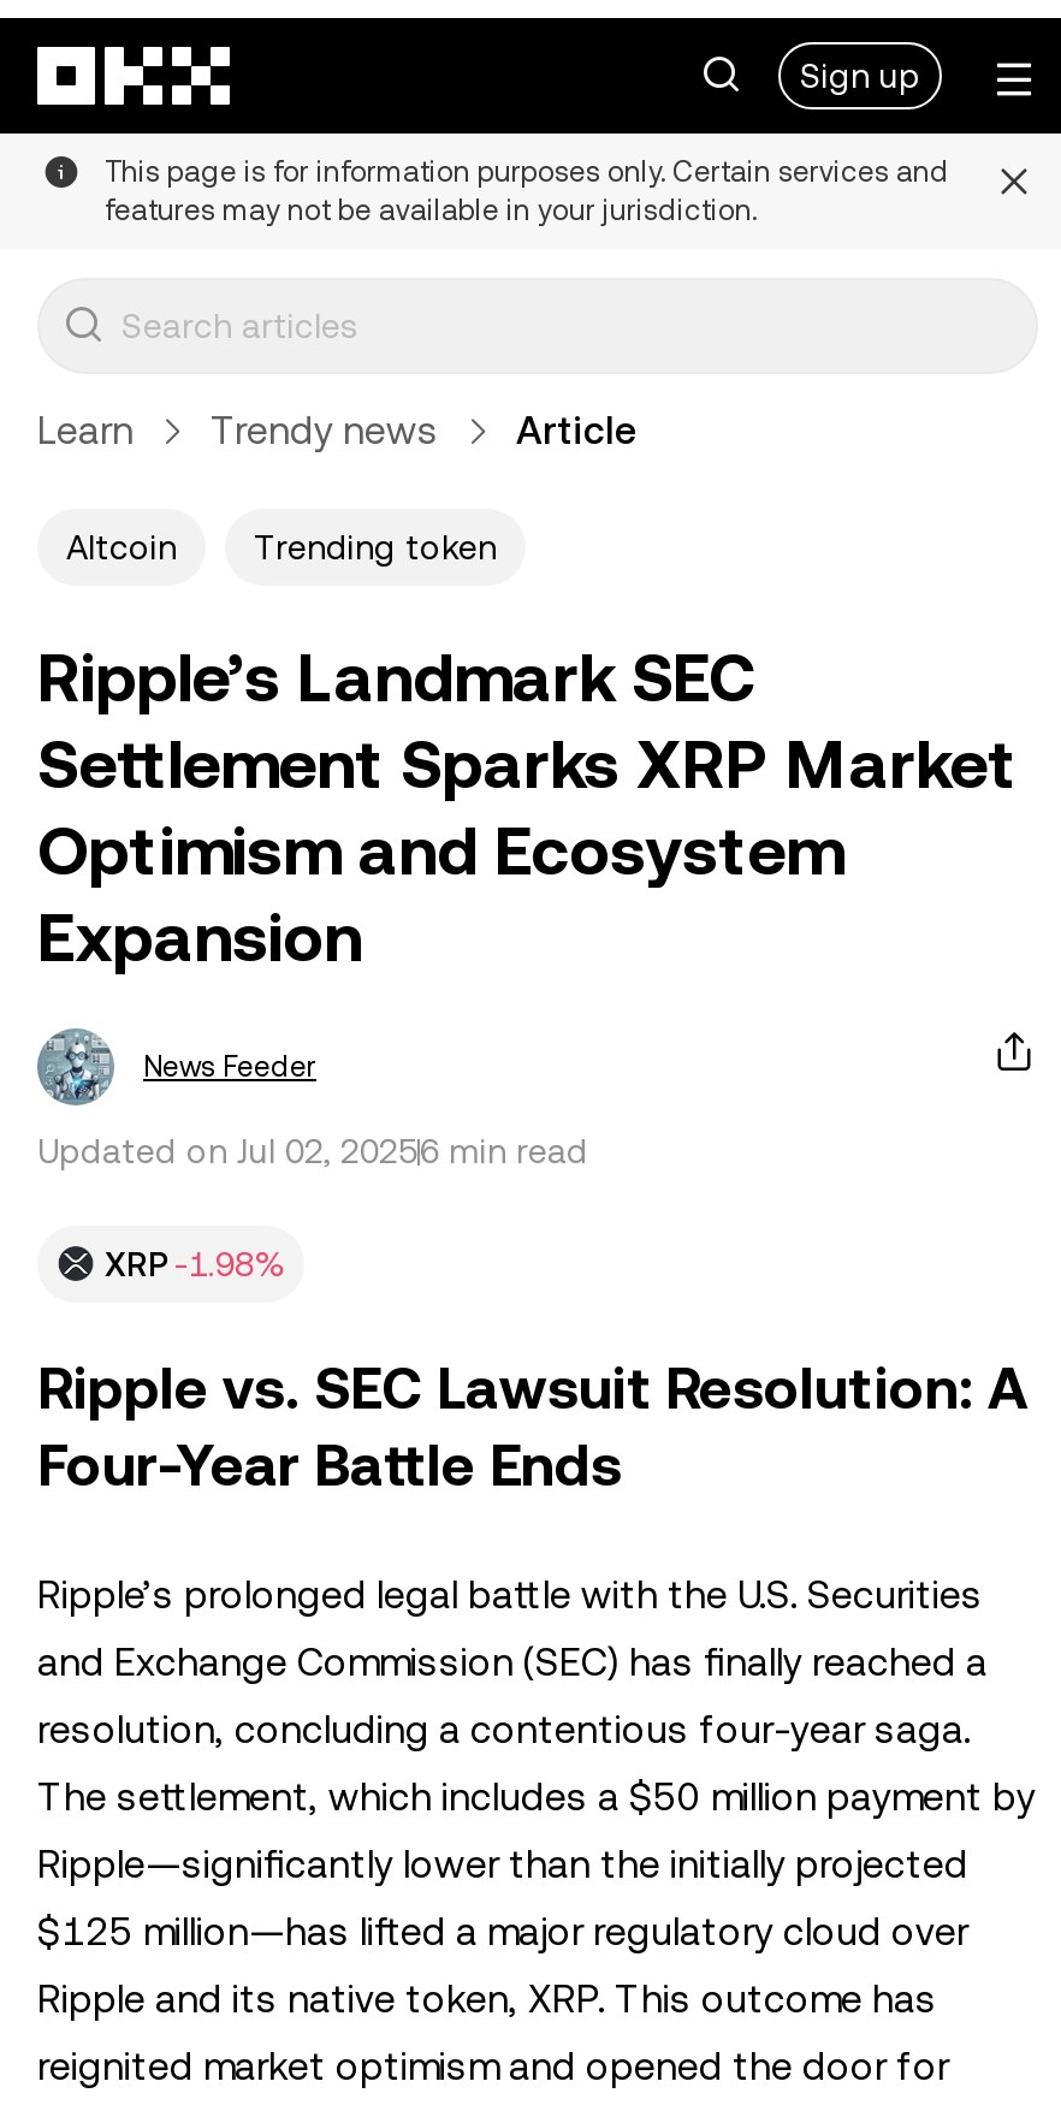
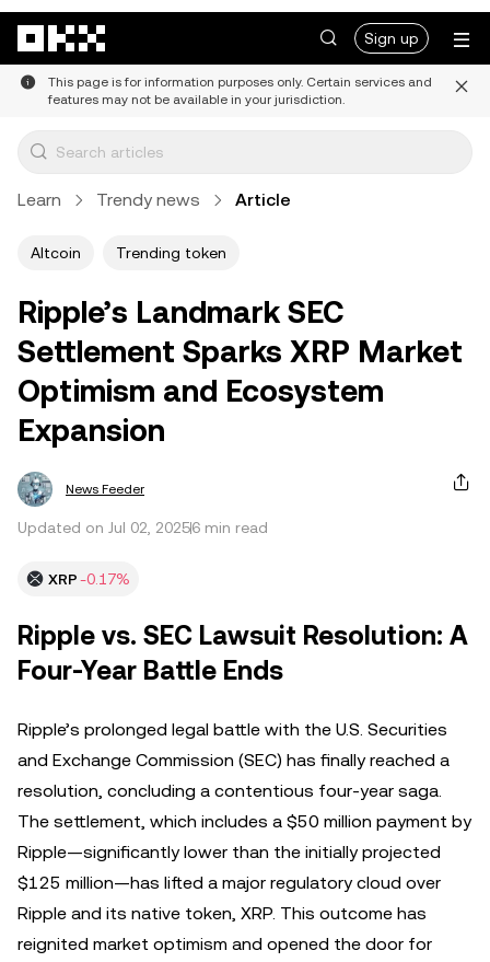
- XRP -1.98%
+ XRP -0.17%
